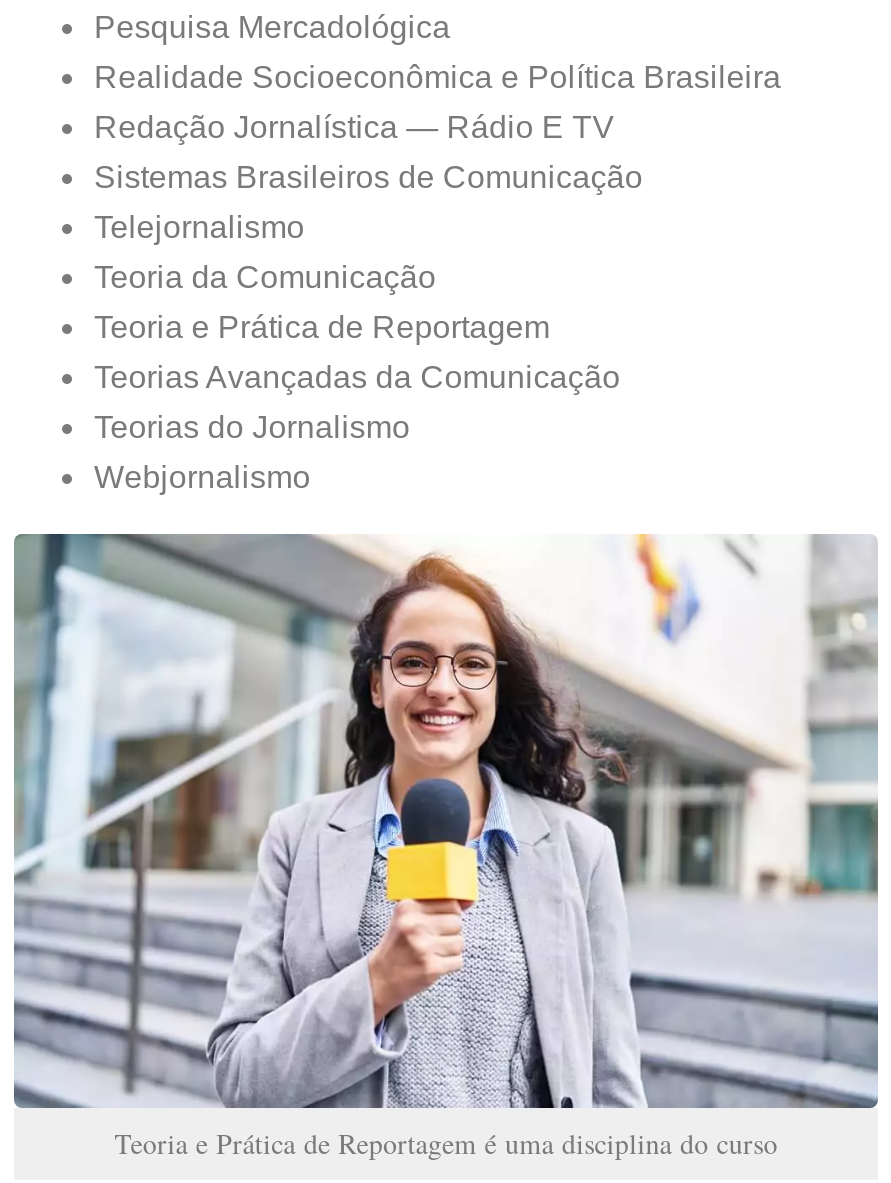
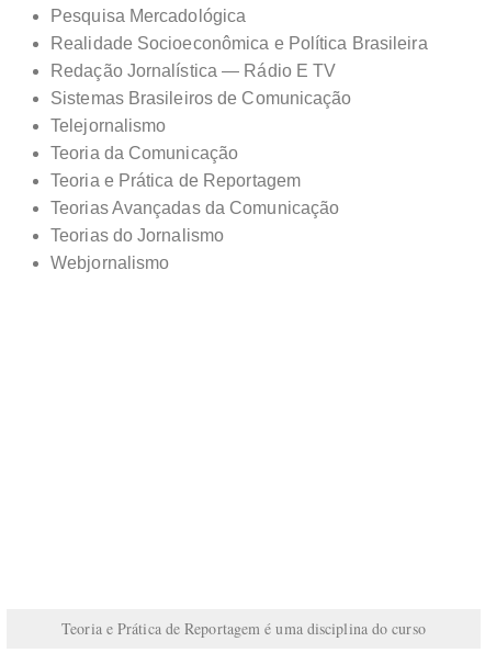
- [image]
